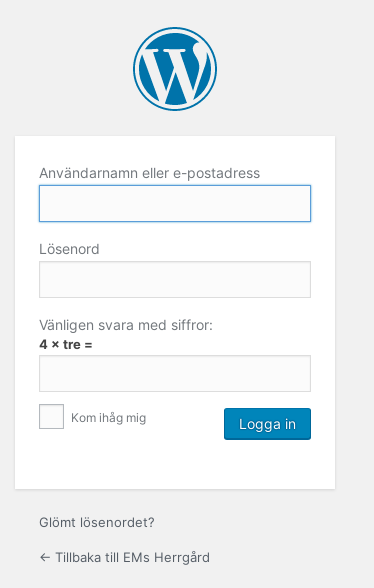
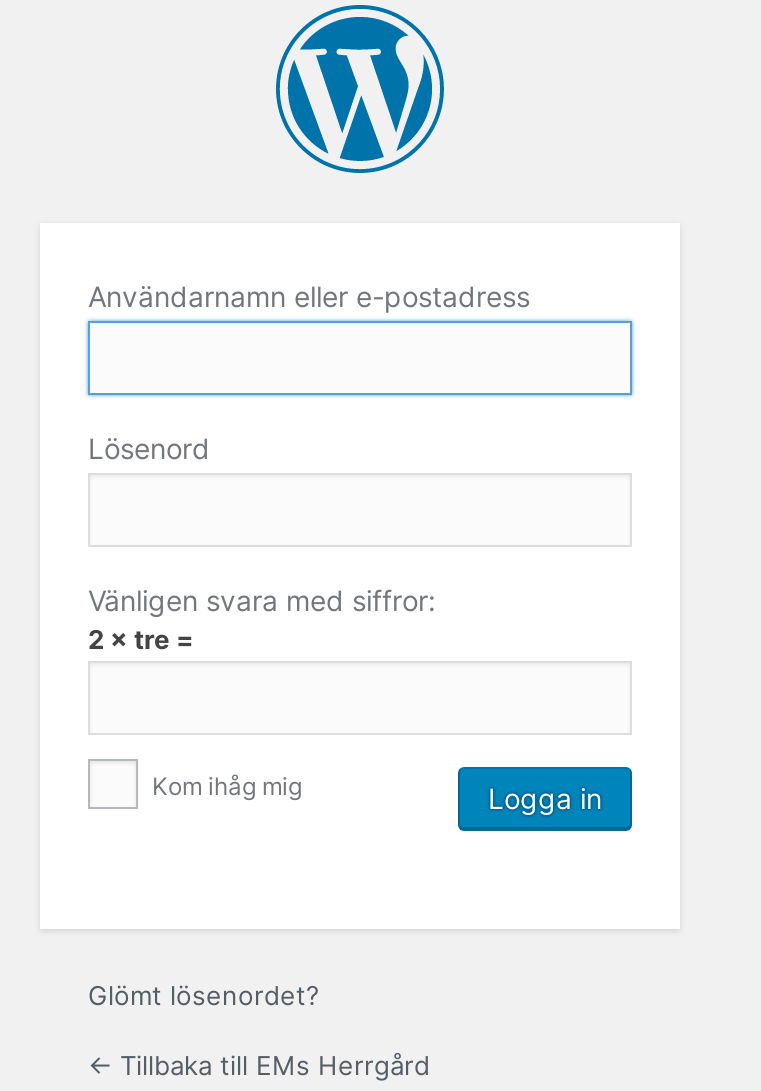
- 4 × tre =
+ 2 × tre =
